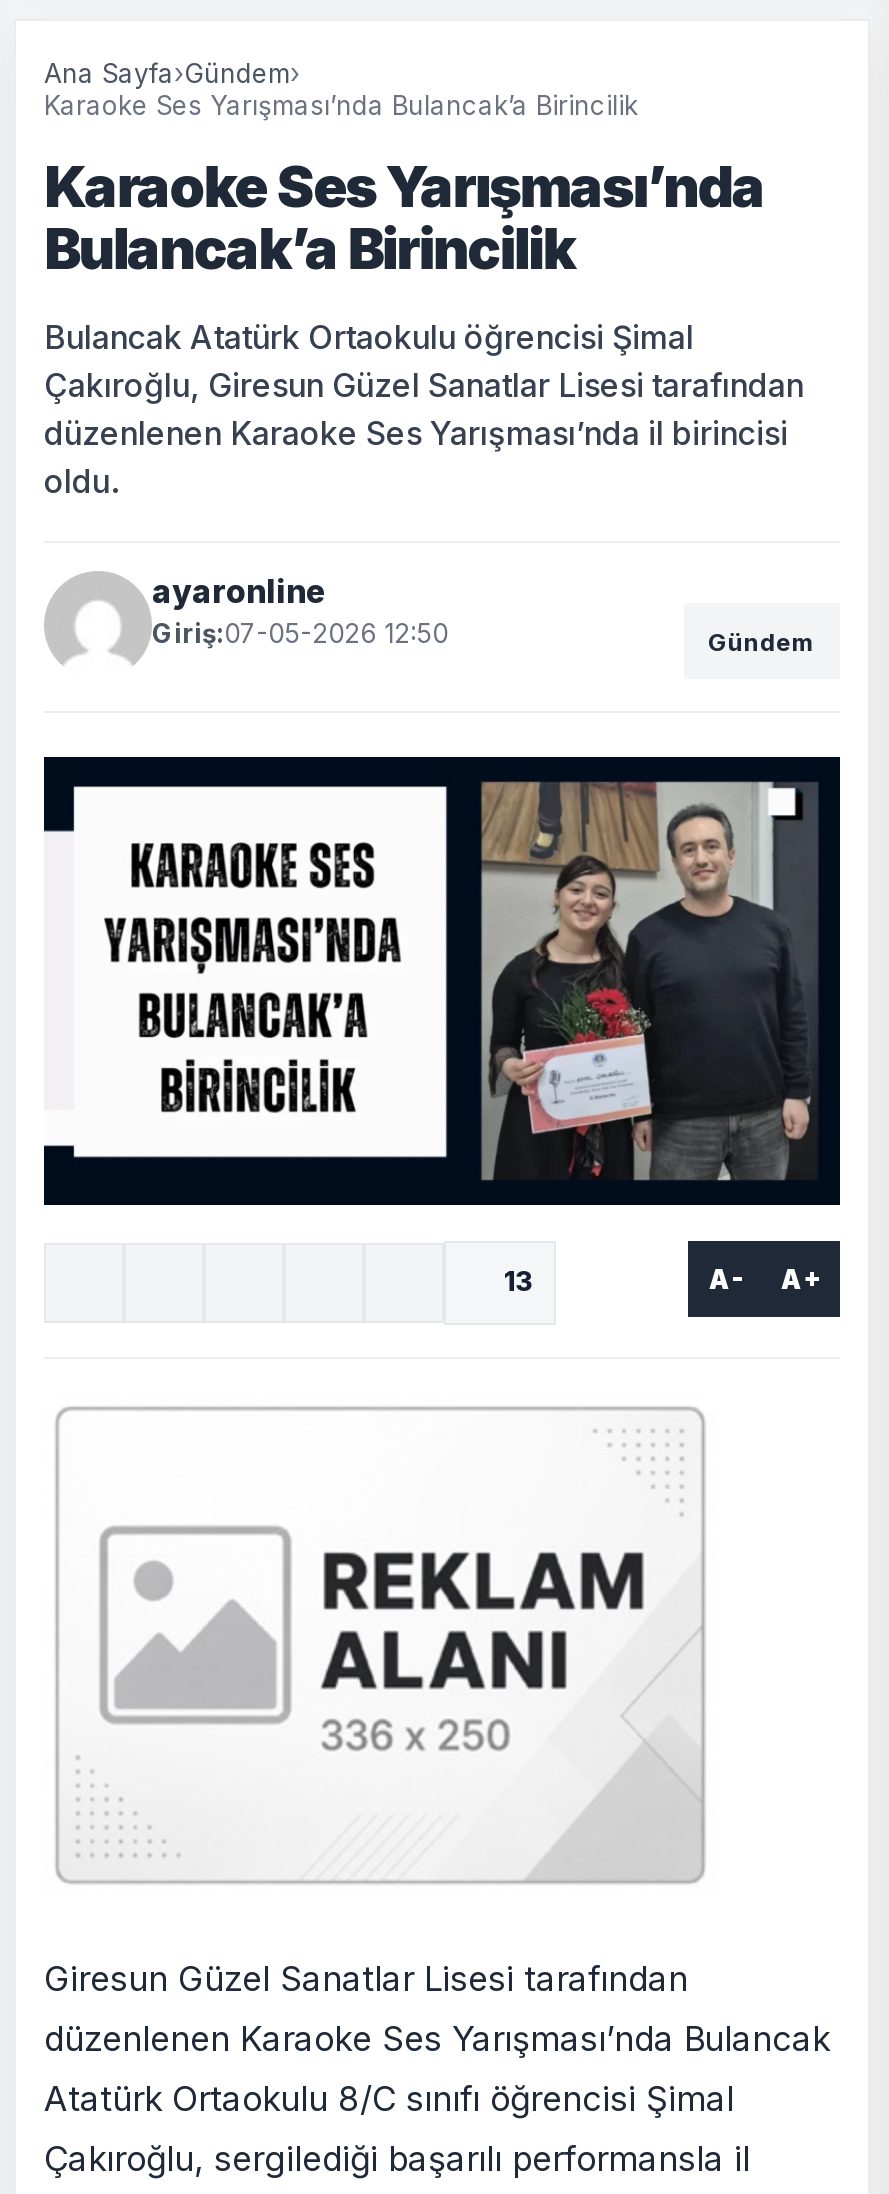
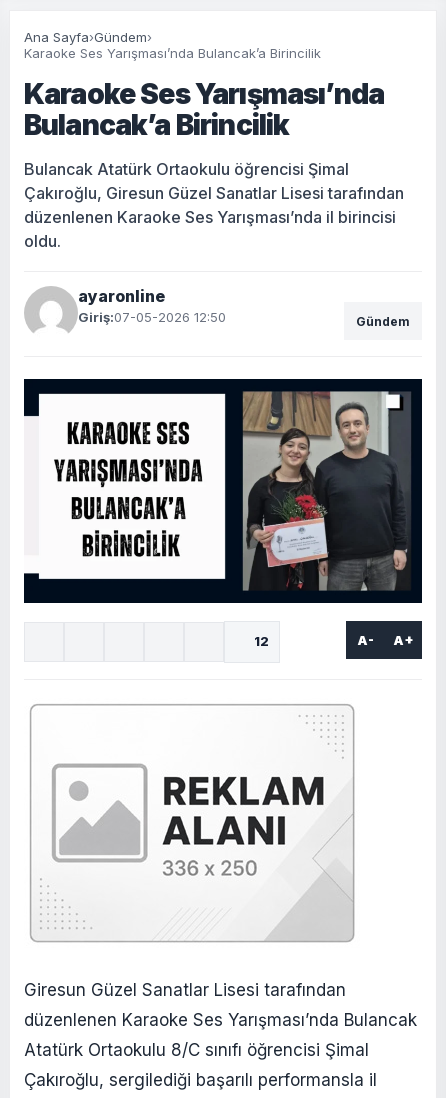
- 13
+ 12
